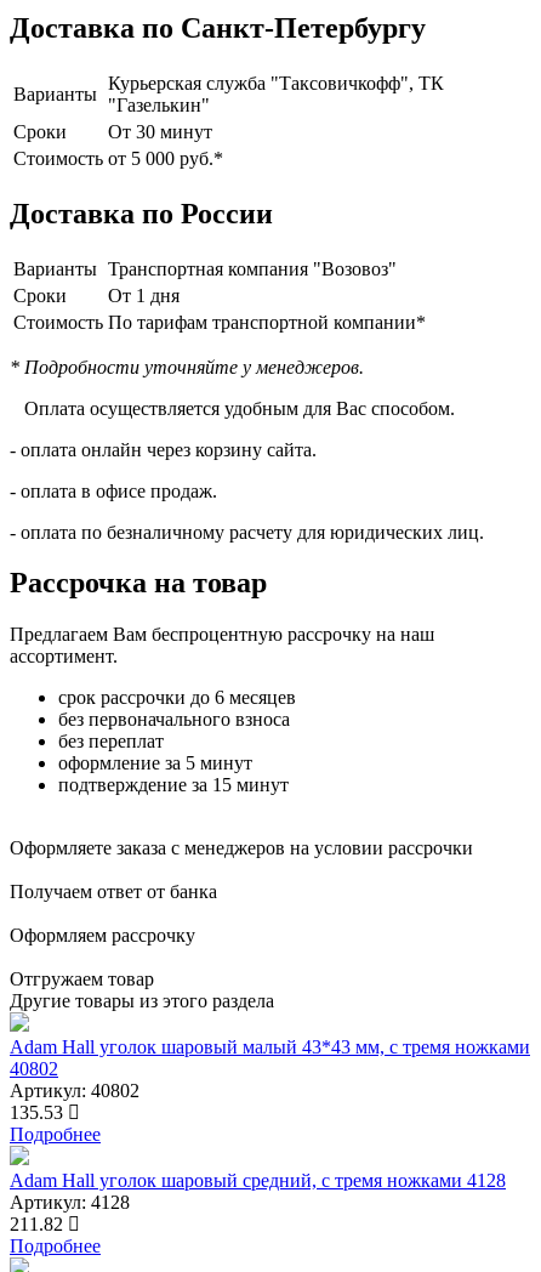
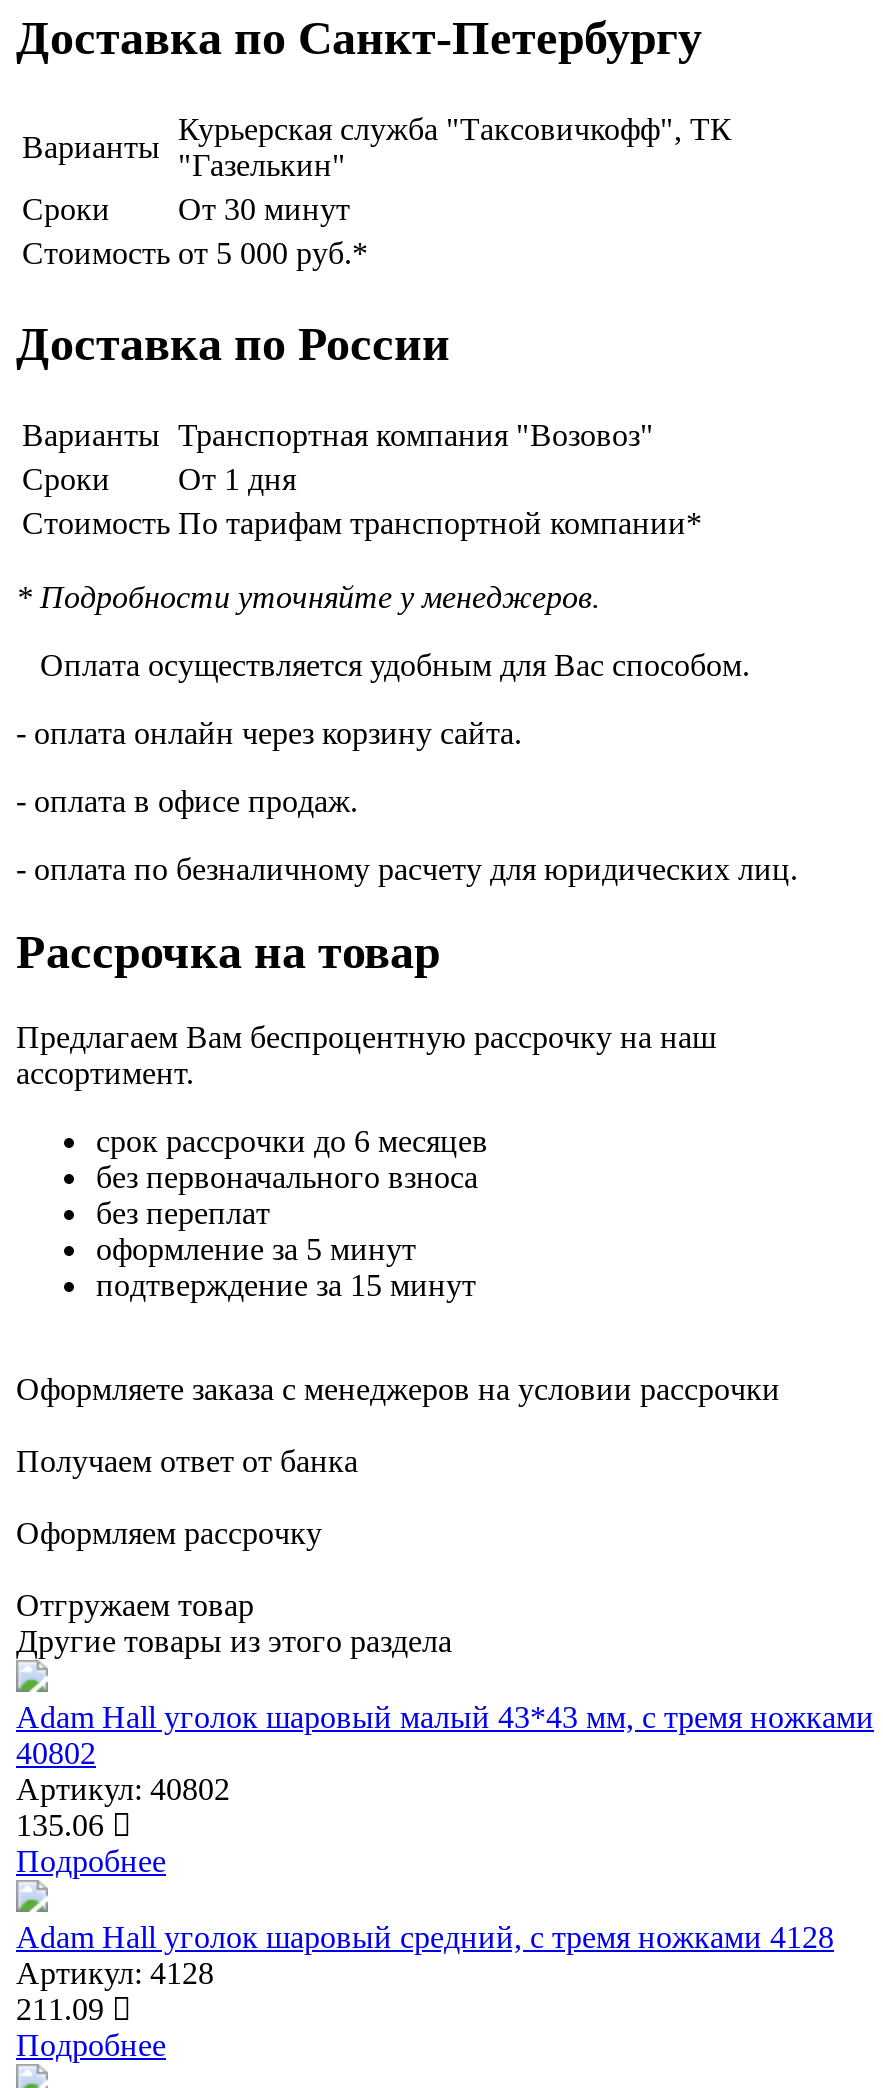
- 135.53
+ 135.06

- 211.82
+ 211.09
